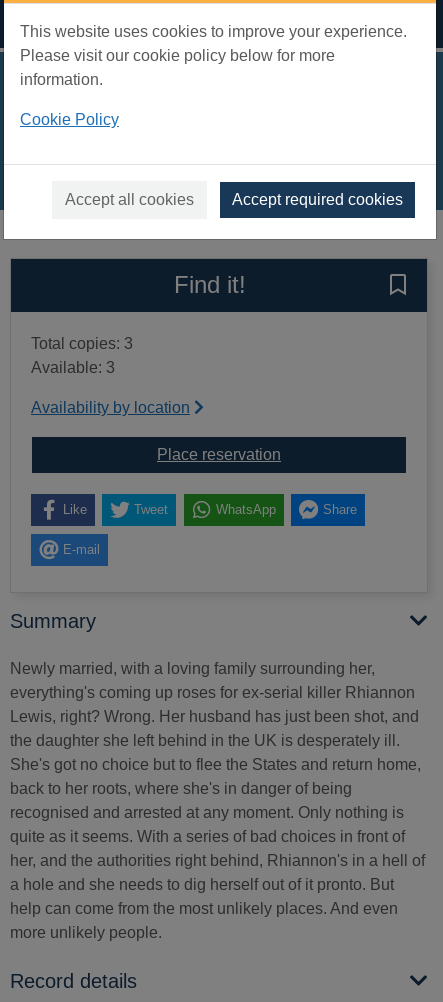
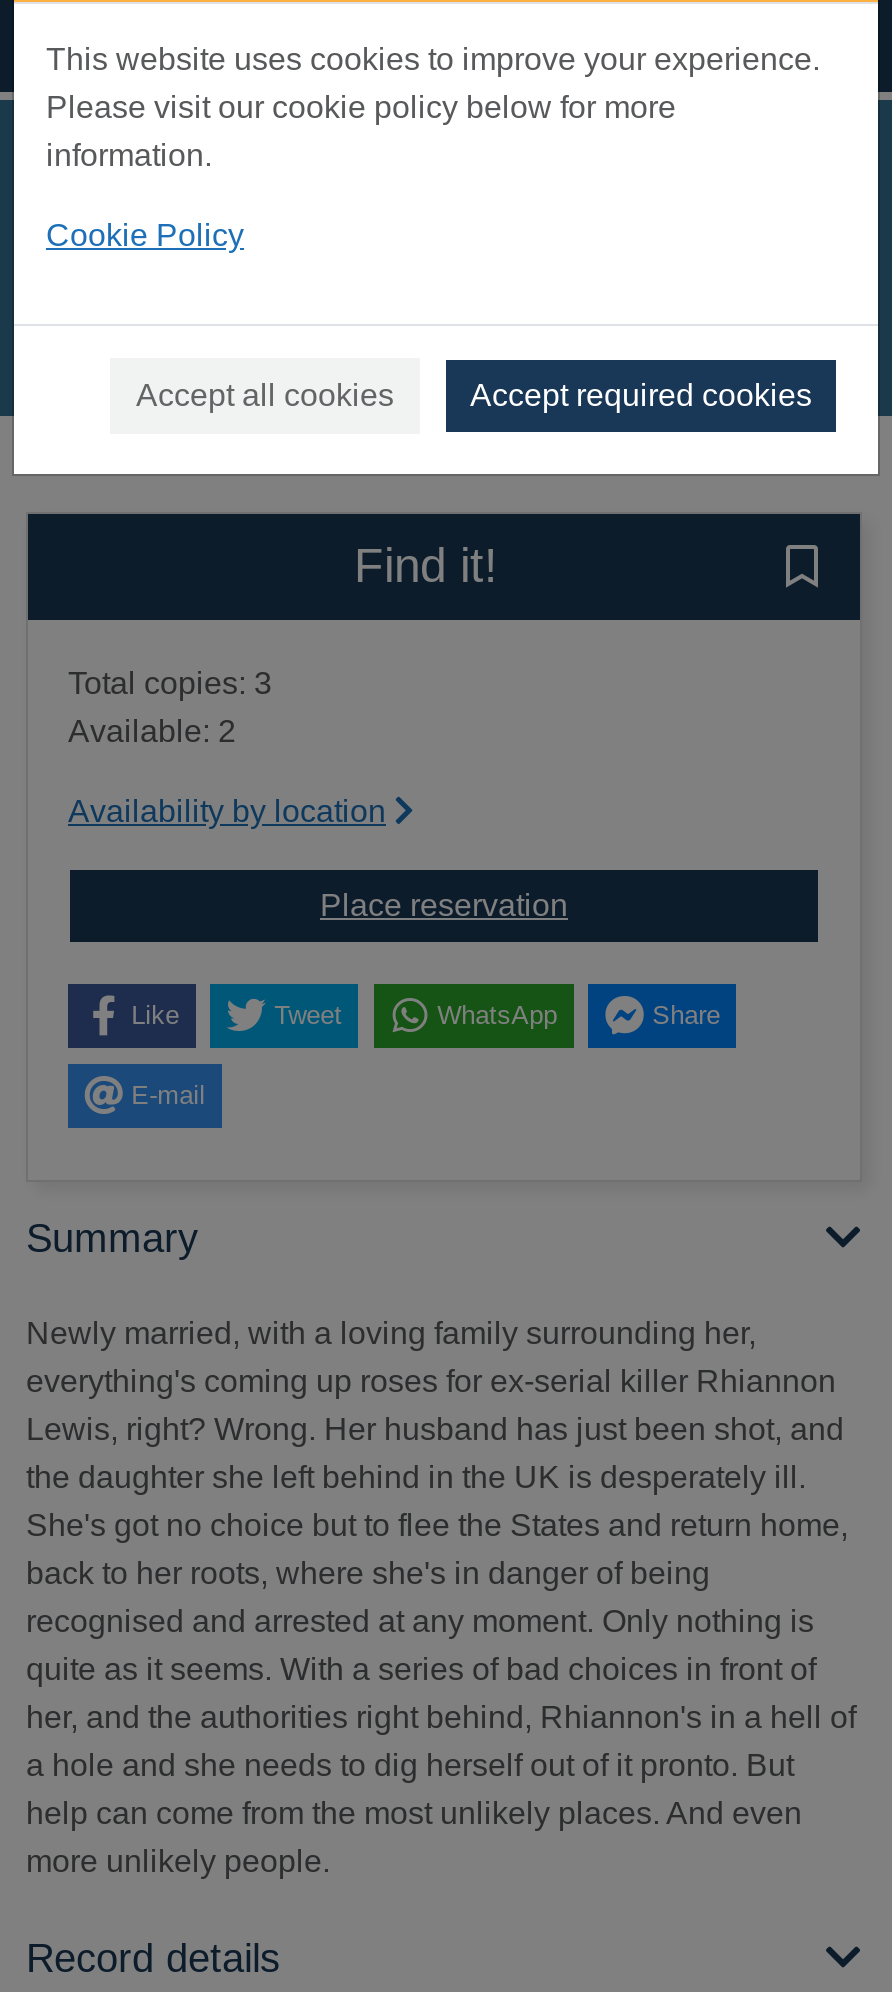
- Available: 3
+ Available: 2
